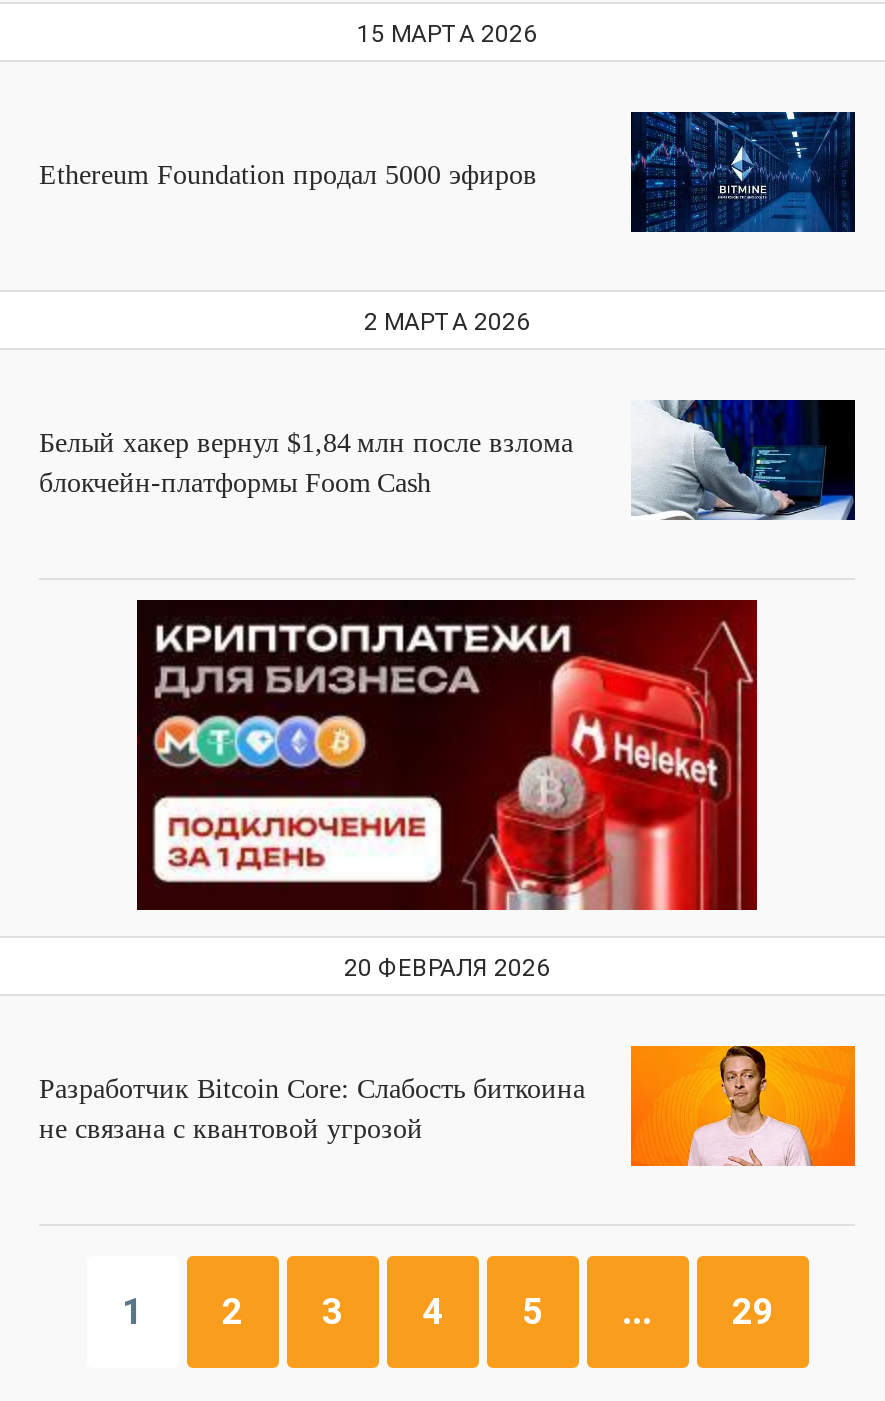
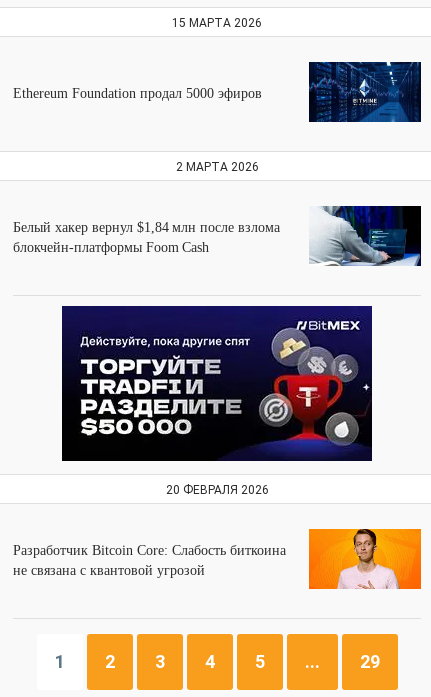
- [image]
+ [image]
